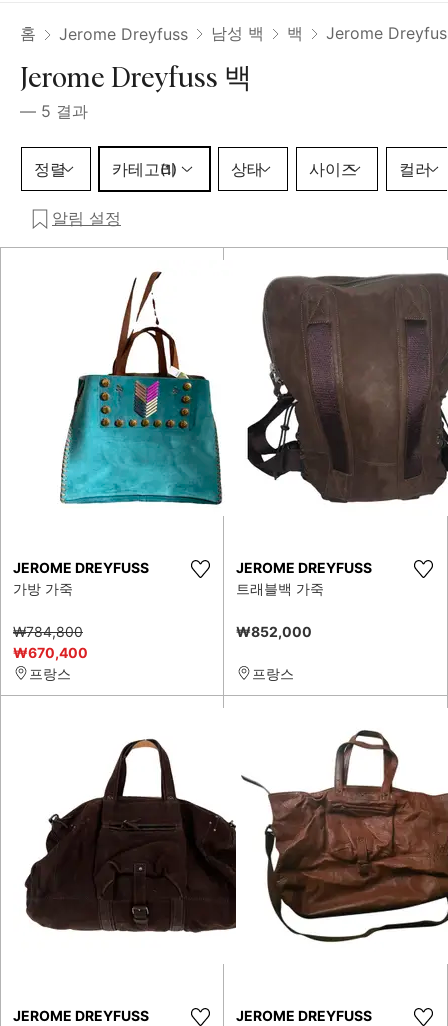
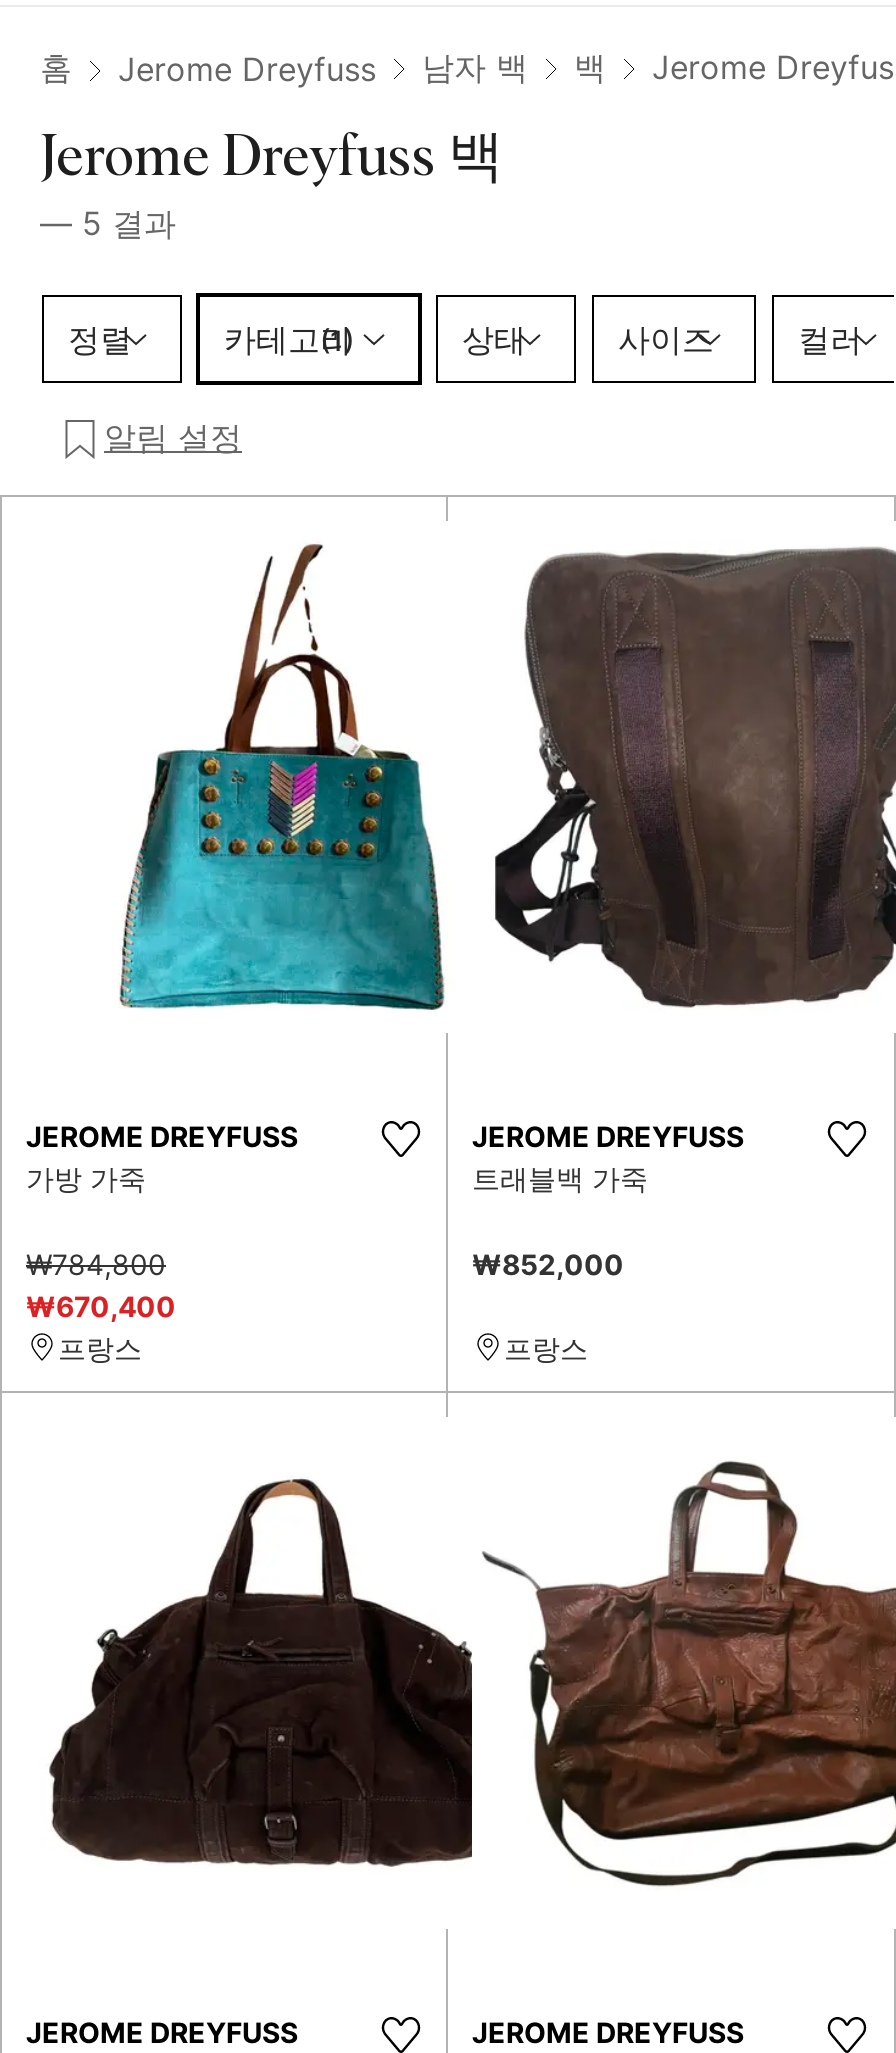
- 남성 백
+ 남자 백
